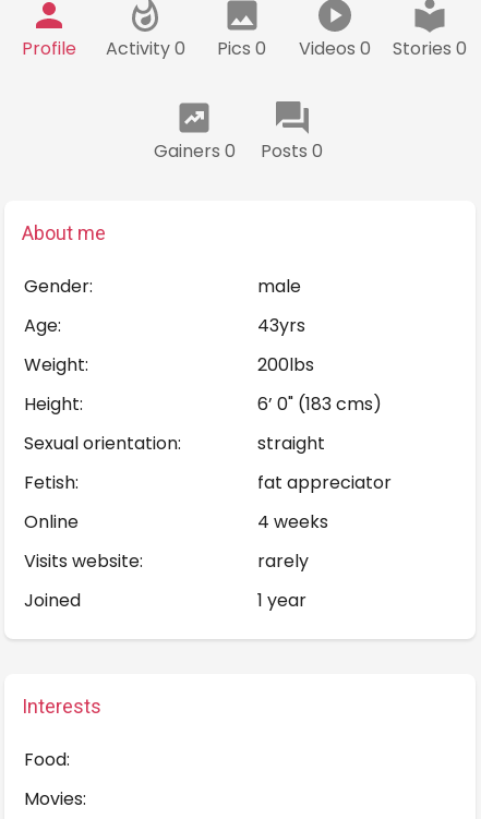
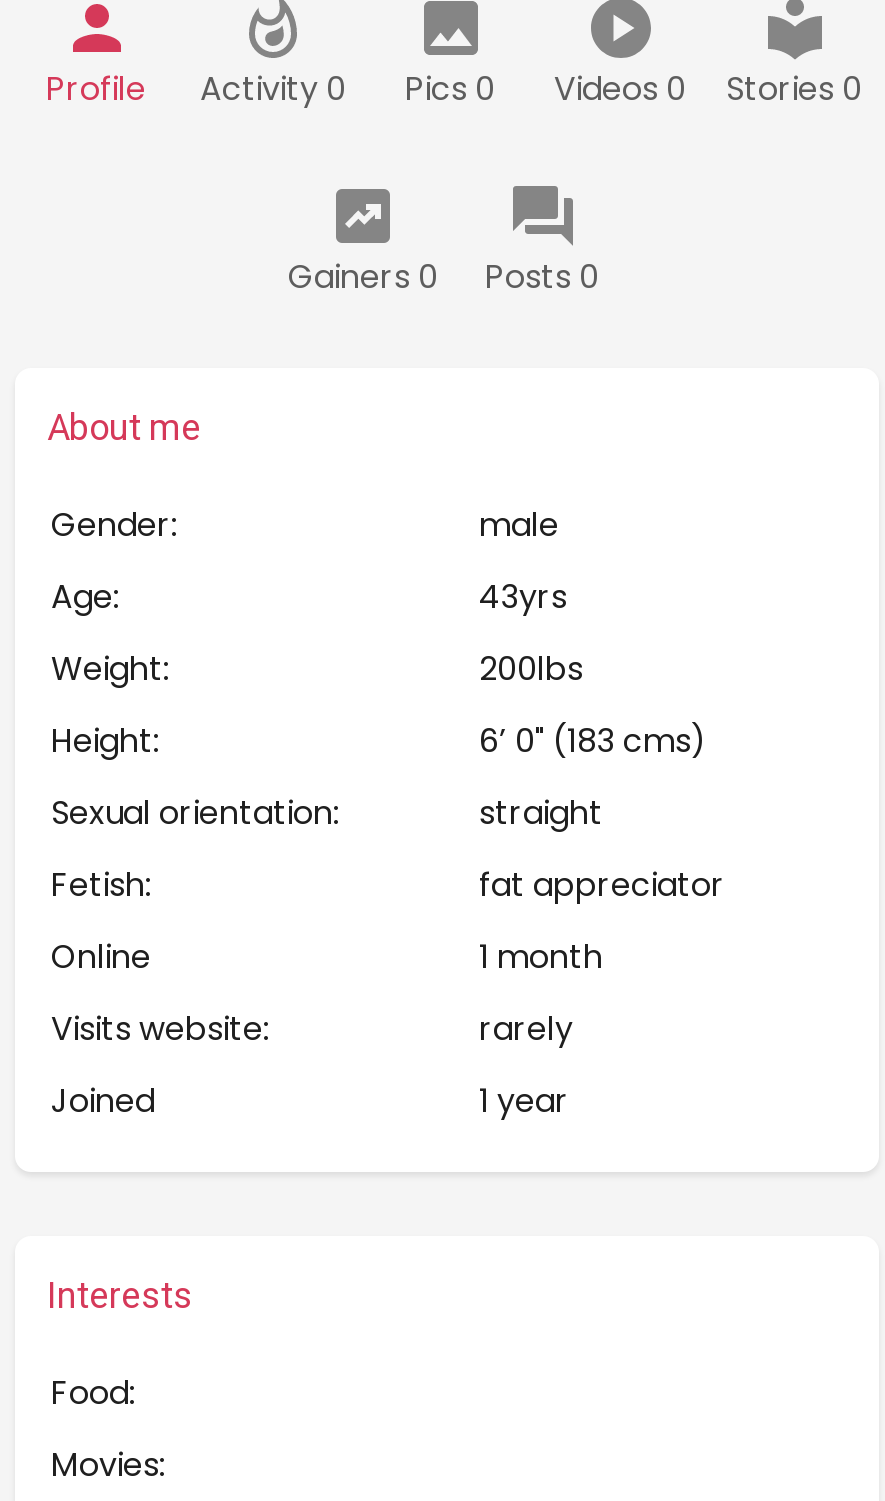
- 4 weeks
+ 1 month
